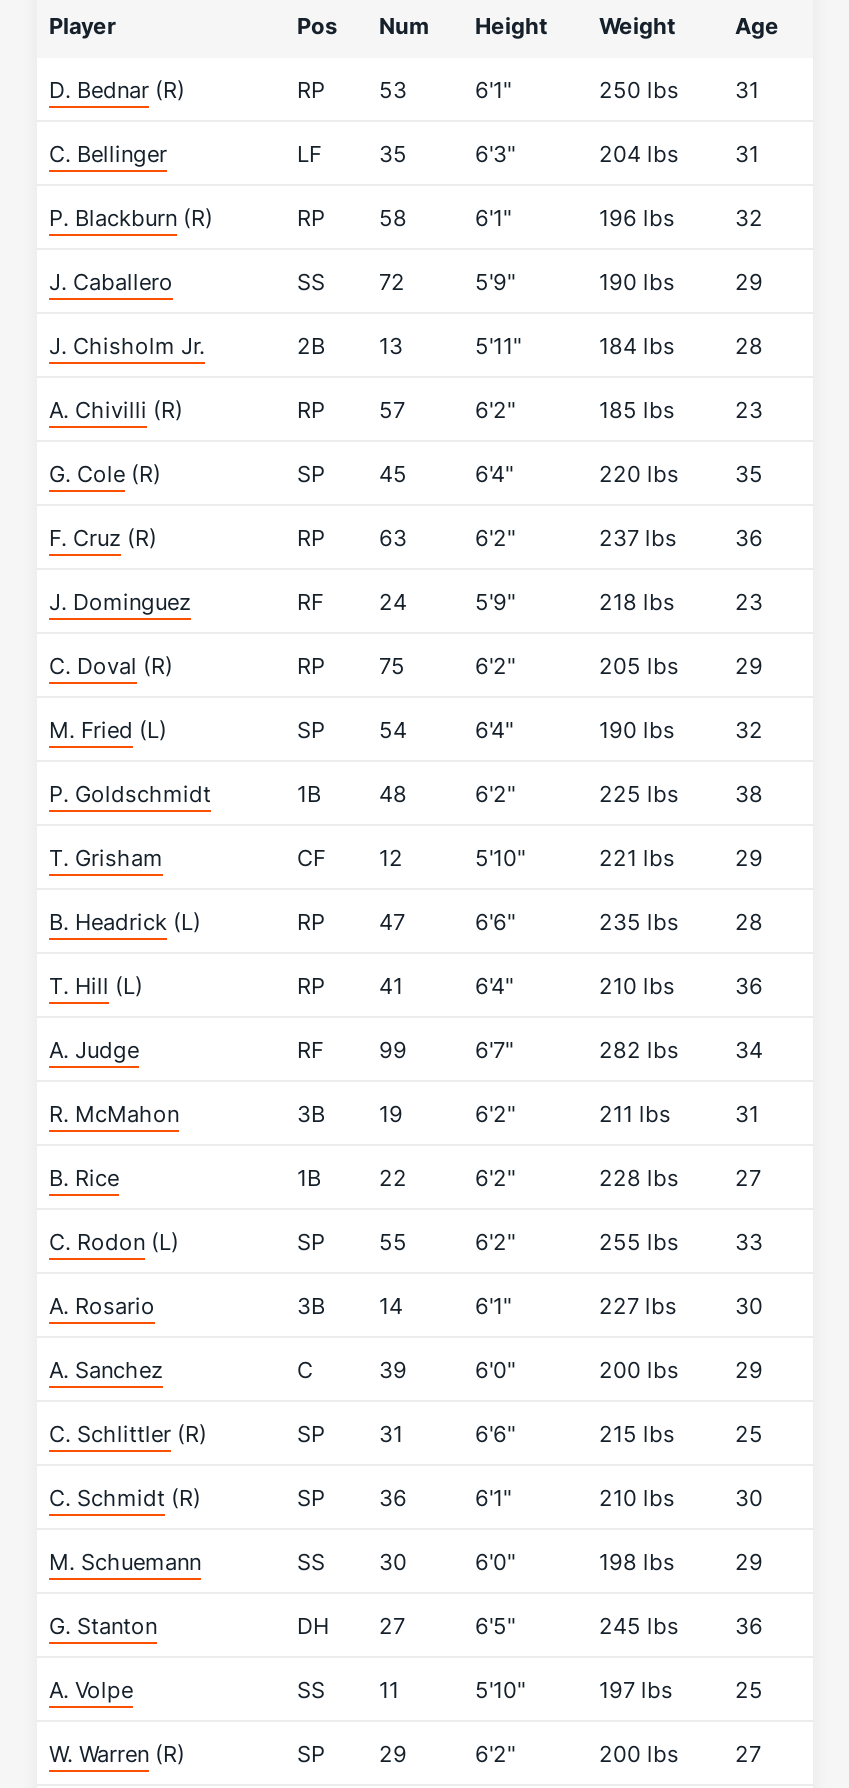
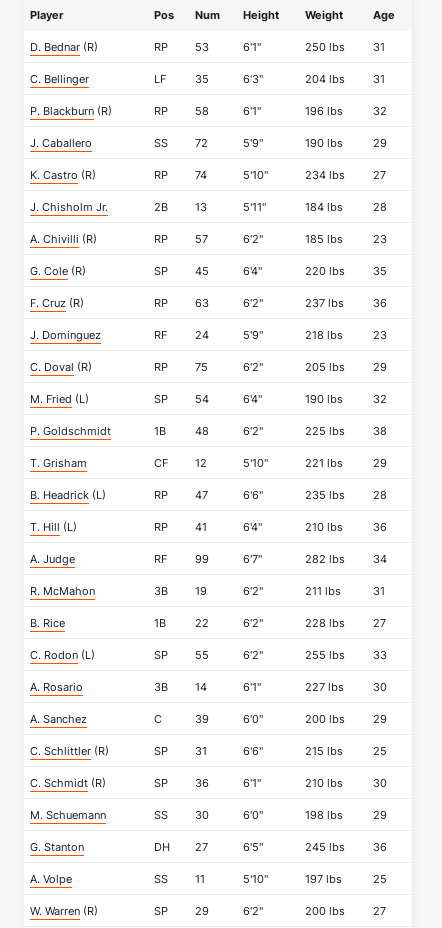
+ K. Castro (R)
+ RP
+ 74
+ 5'10"
+ 234 lbs
+ 27
